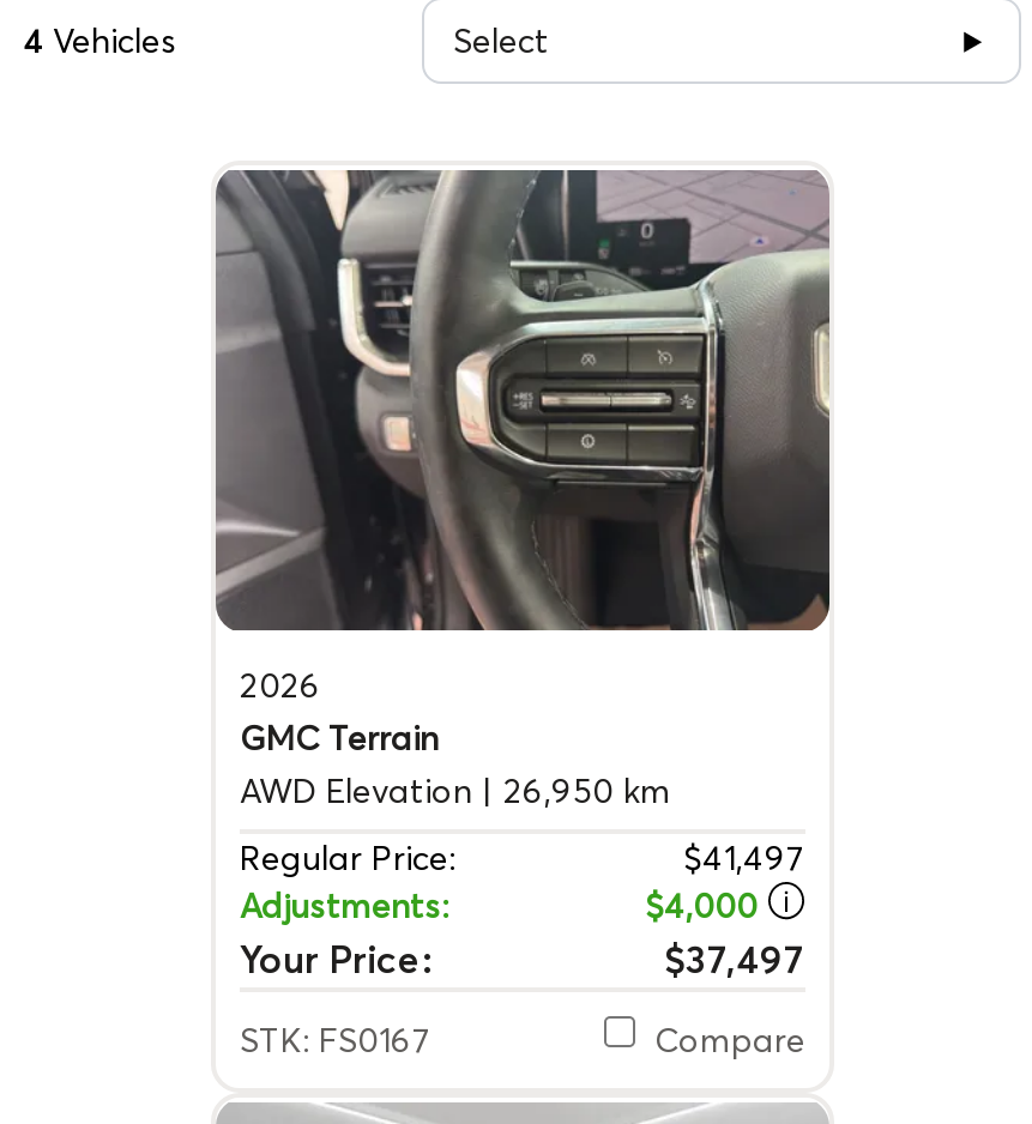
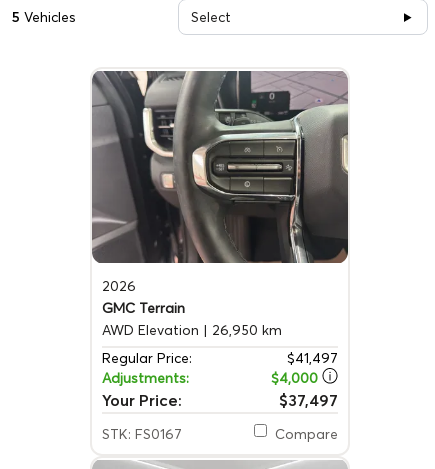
- 4 Vehicles
+ 5 Vehicles
